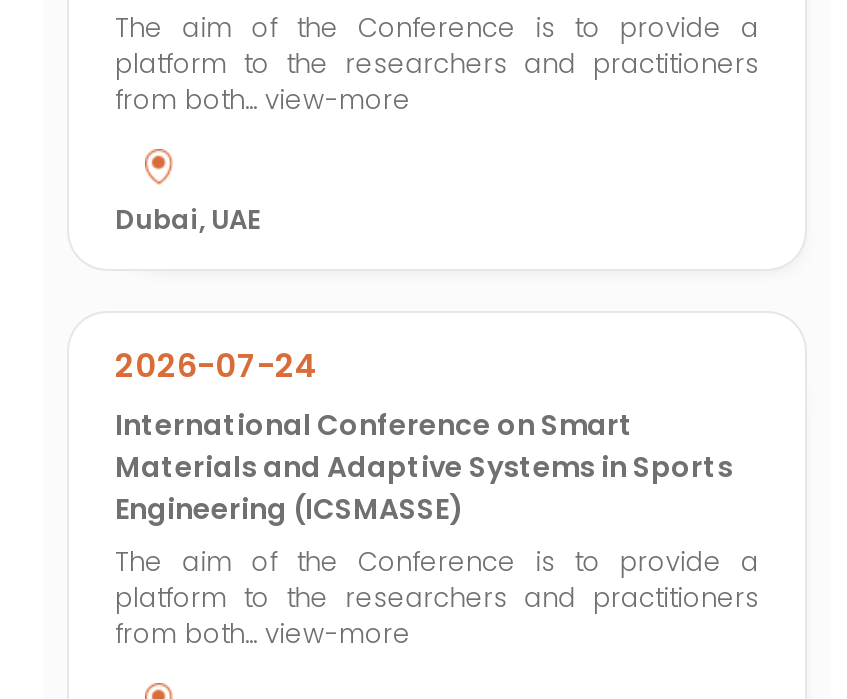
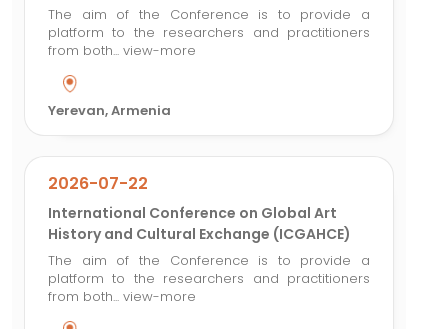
- Dubai, UAE
+ Yerevan, Armenia

- 2026-07-24
- International Conference on Smart
- Materials and Adaptive Systems in Sports
- Engineering (ICSMASSE)
+ 2026-07-22
+ International Conference on Global Art
+ History and Cultural Exchange (ICGAHCE)
